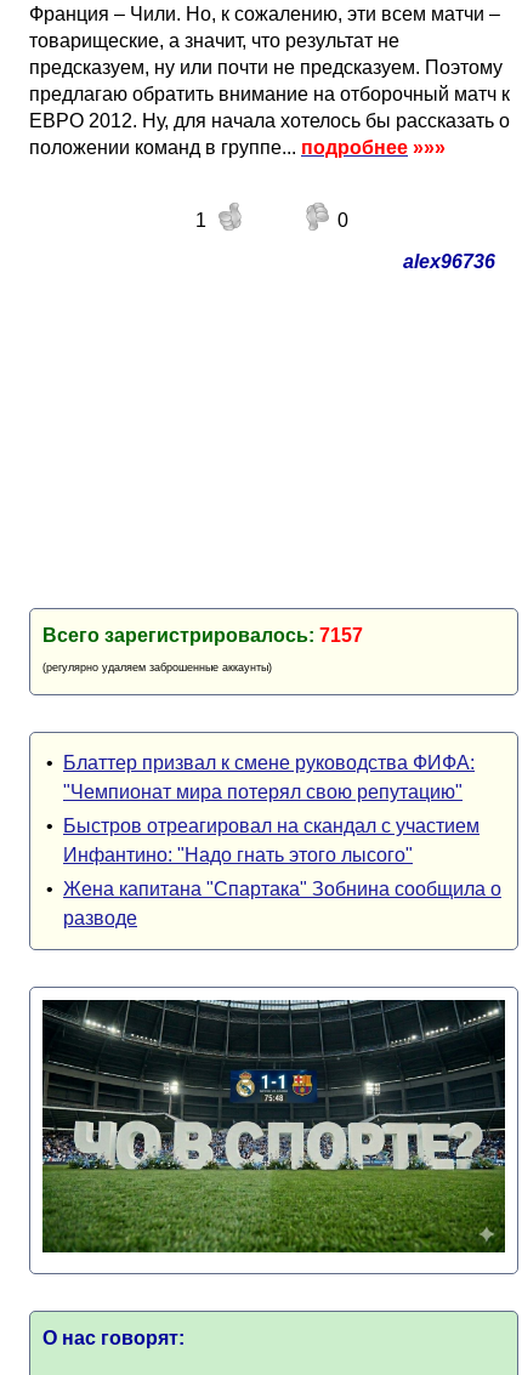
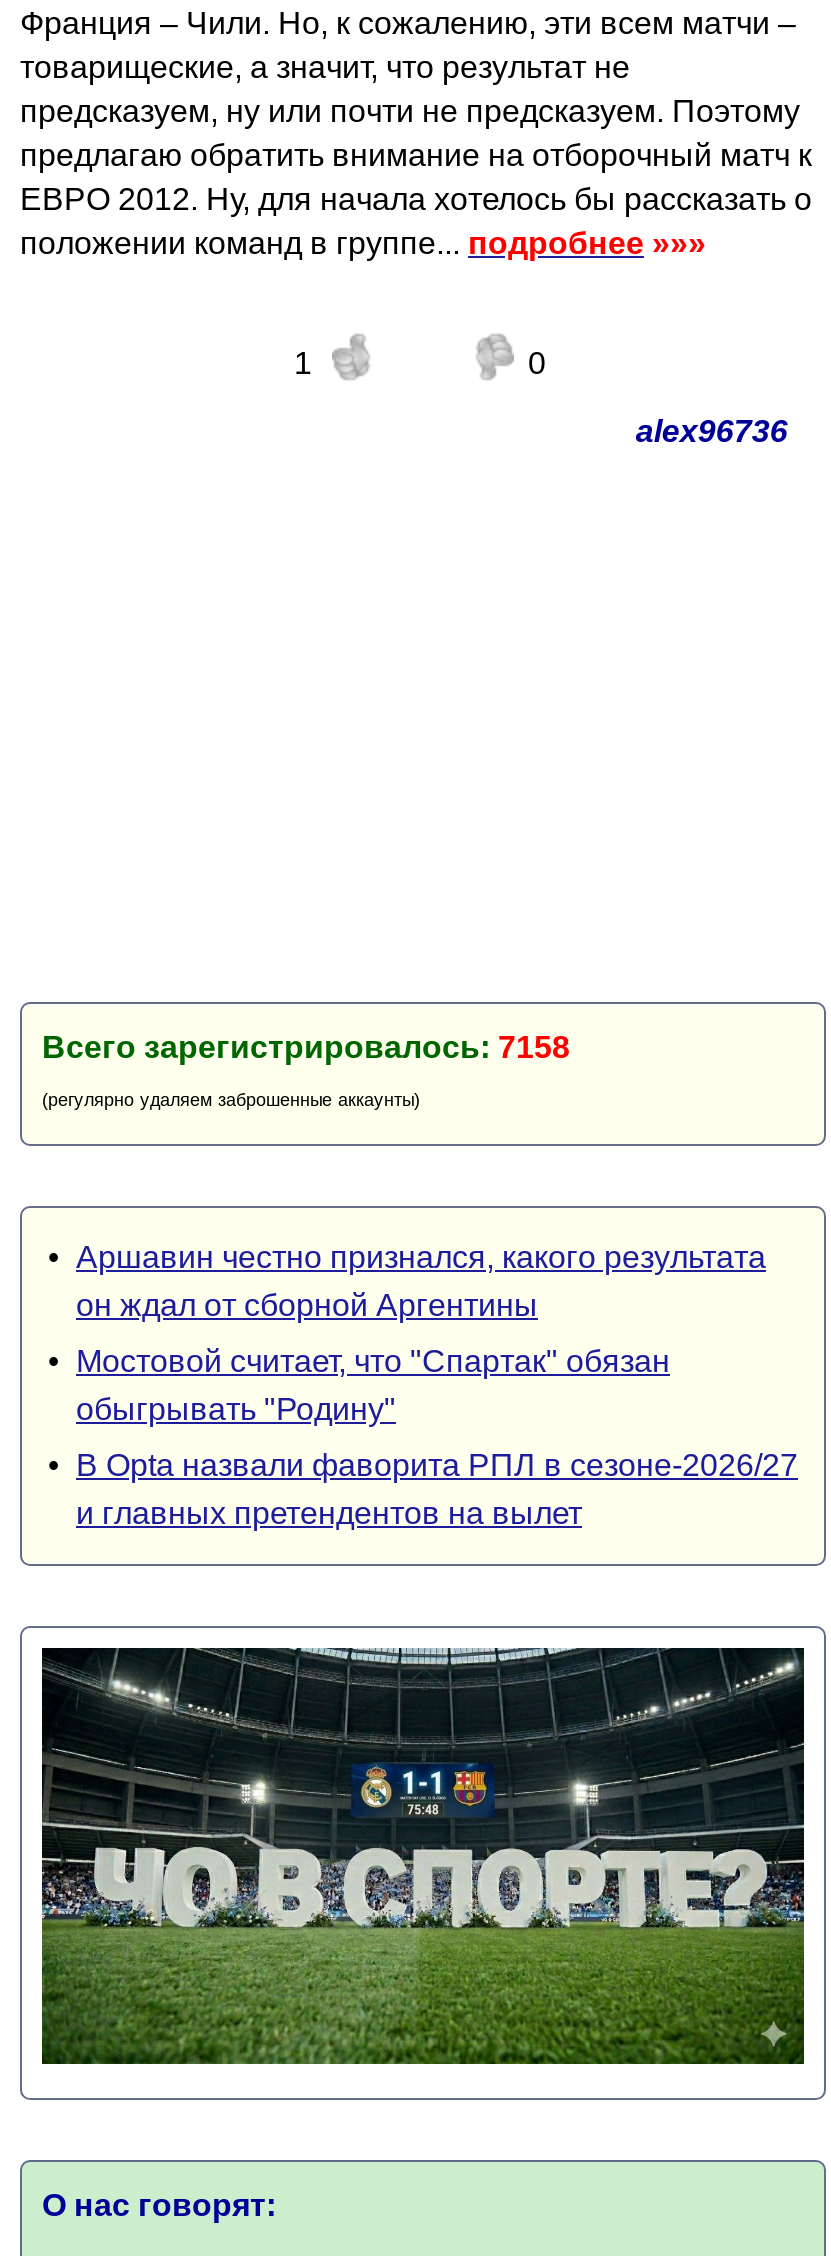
- Всего зарегистрировалось: 7157
+ Всего зарегистрировалось: 7158

- • Блаттер призвал к смене руководства ФИФА:
- "Чемпионат мира потерял свою репутацию"
+ • Аршавин честно признался, какого результата
+ он ждал от сборной Аргентины

- • Быстров отреагировал на скандал с участием
- Инфантино: "Надо гнать этого лысого"
+ • Мостовой считает, что "Спартак" обязан
+ обыгрывать "Родину"

- • Жена капитана "Спартака" Зобнина сообщила о
- разводе
+ • В Opta назвали фаворита РПЛ в сезоне-2026/27
+ и главных претендентов на вылет
